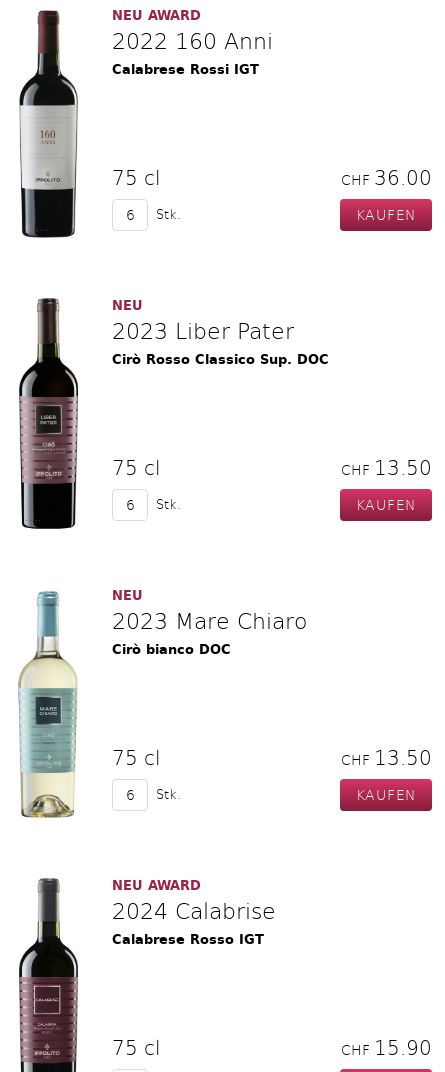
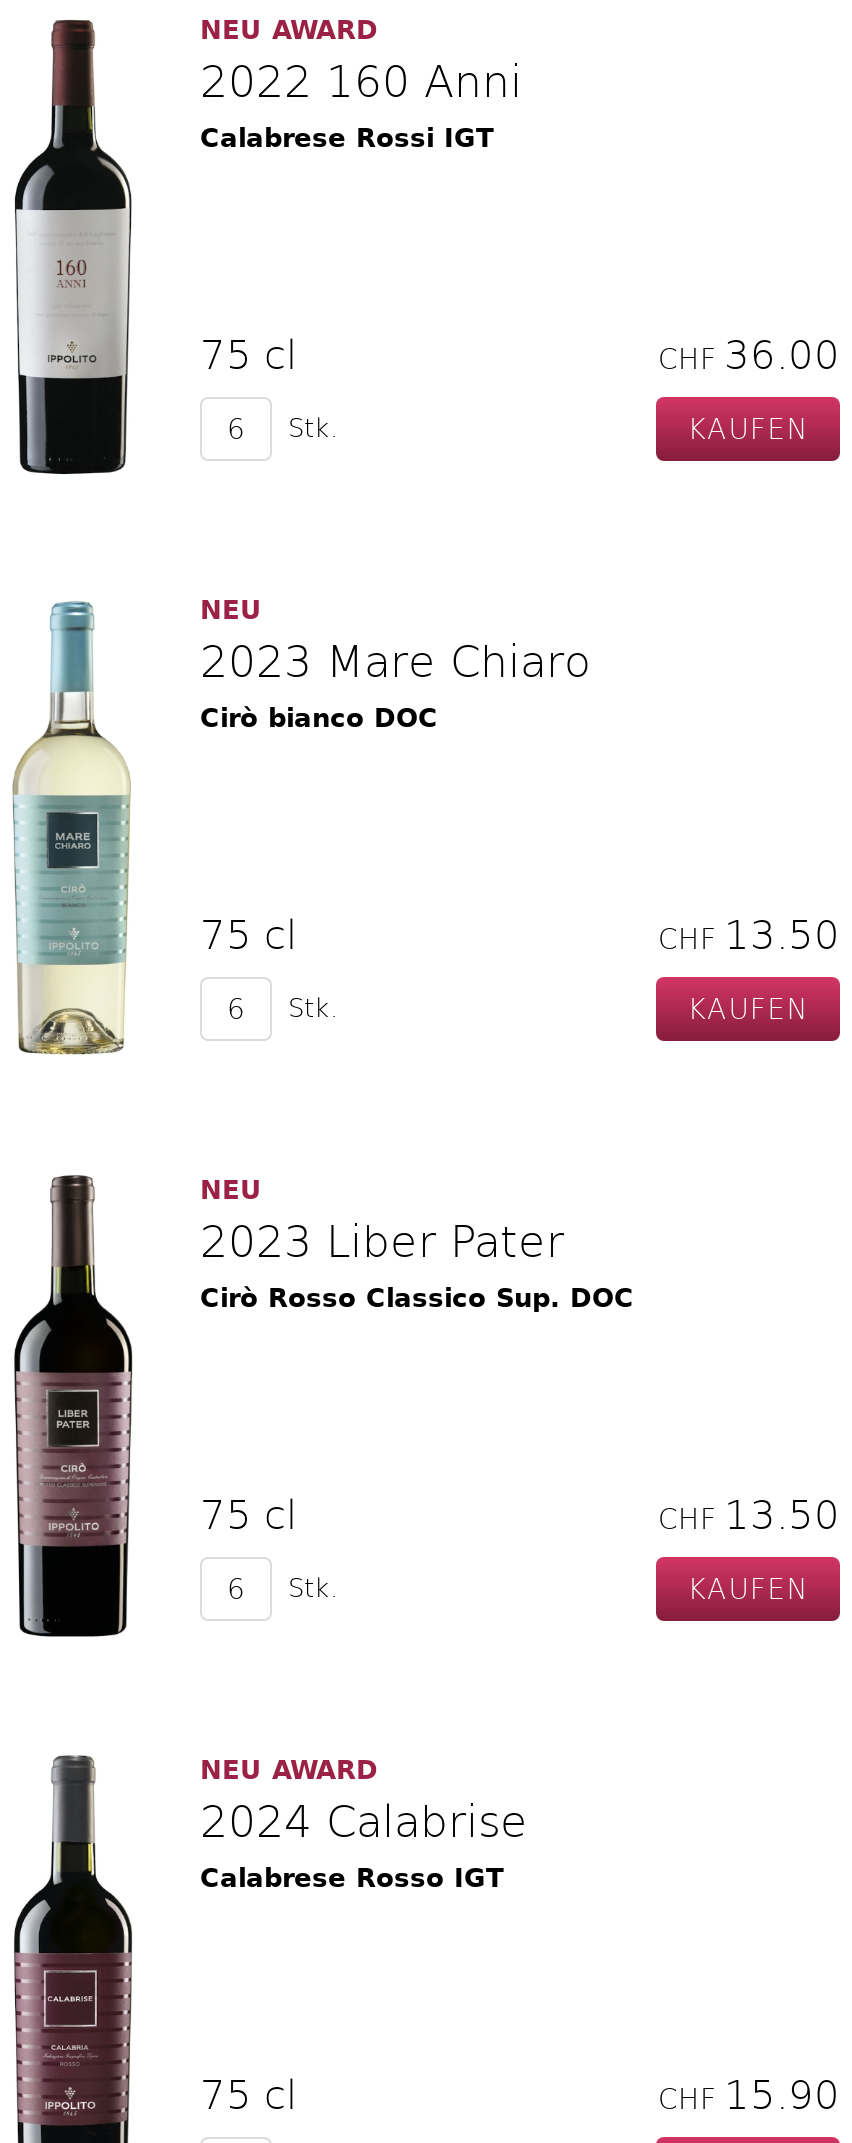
moved down: [image] | 2023 Liber Pater | Cirò Rosso Classico Sup. DOC

moved up: [image] | 2023 Mare Chiaro | Cirò bianco DOC
